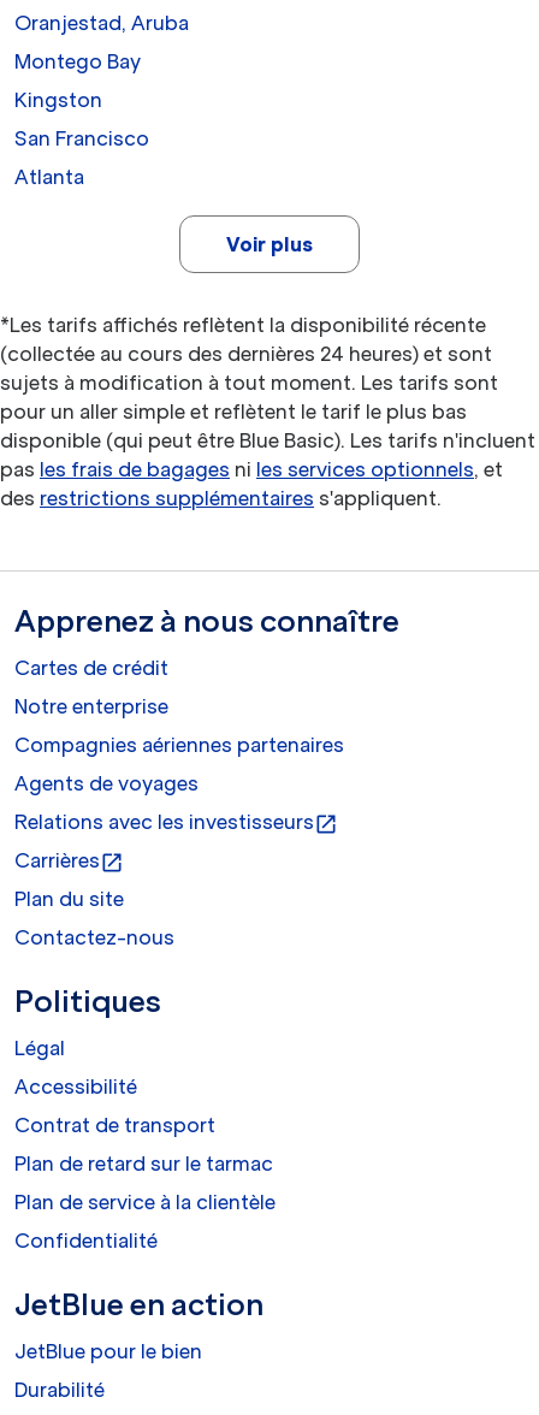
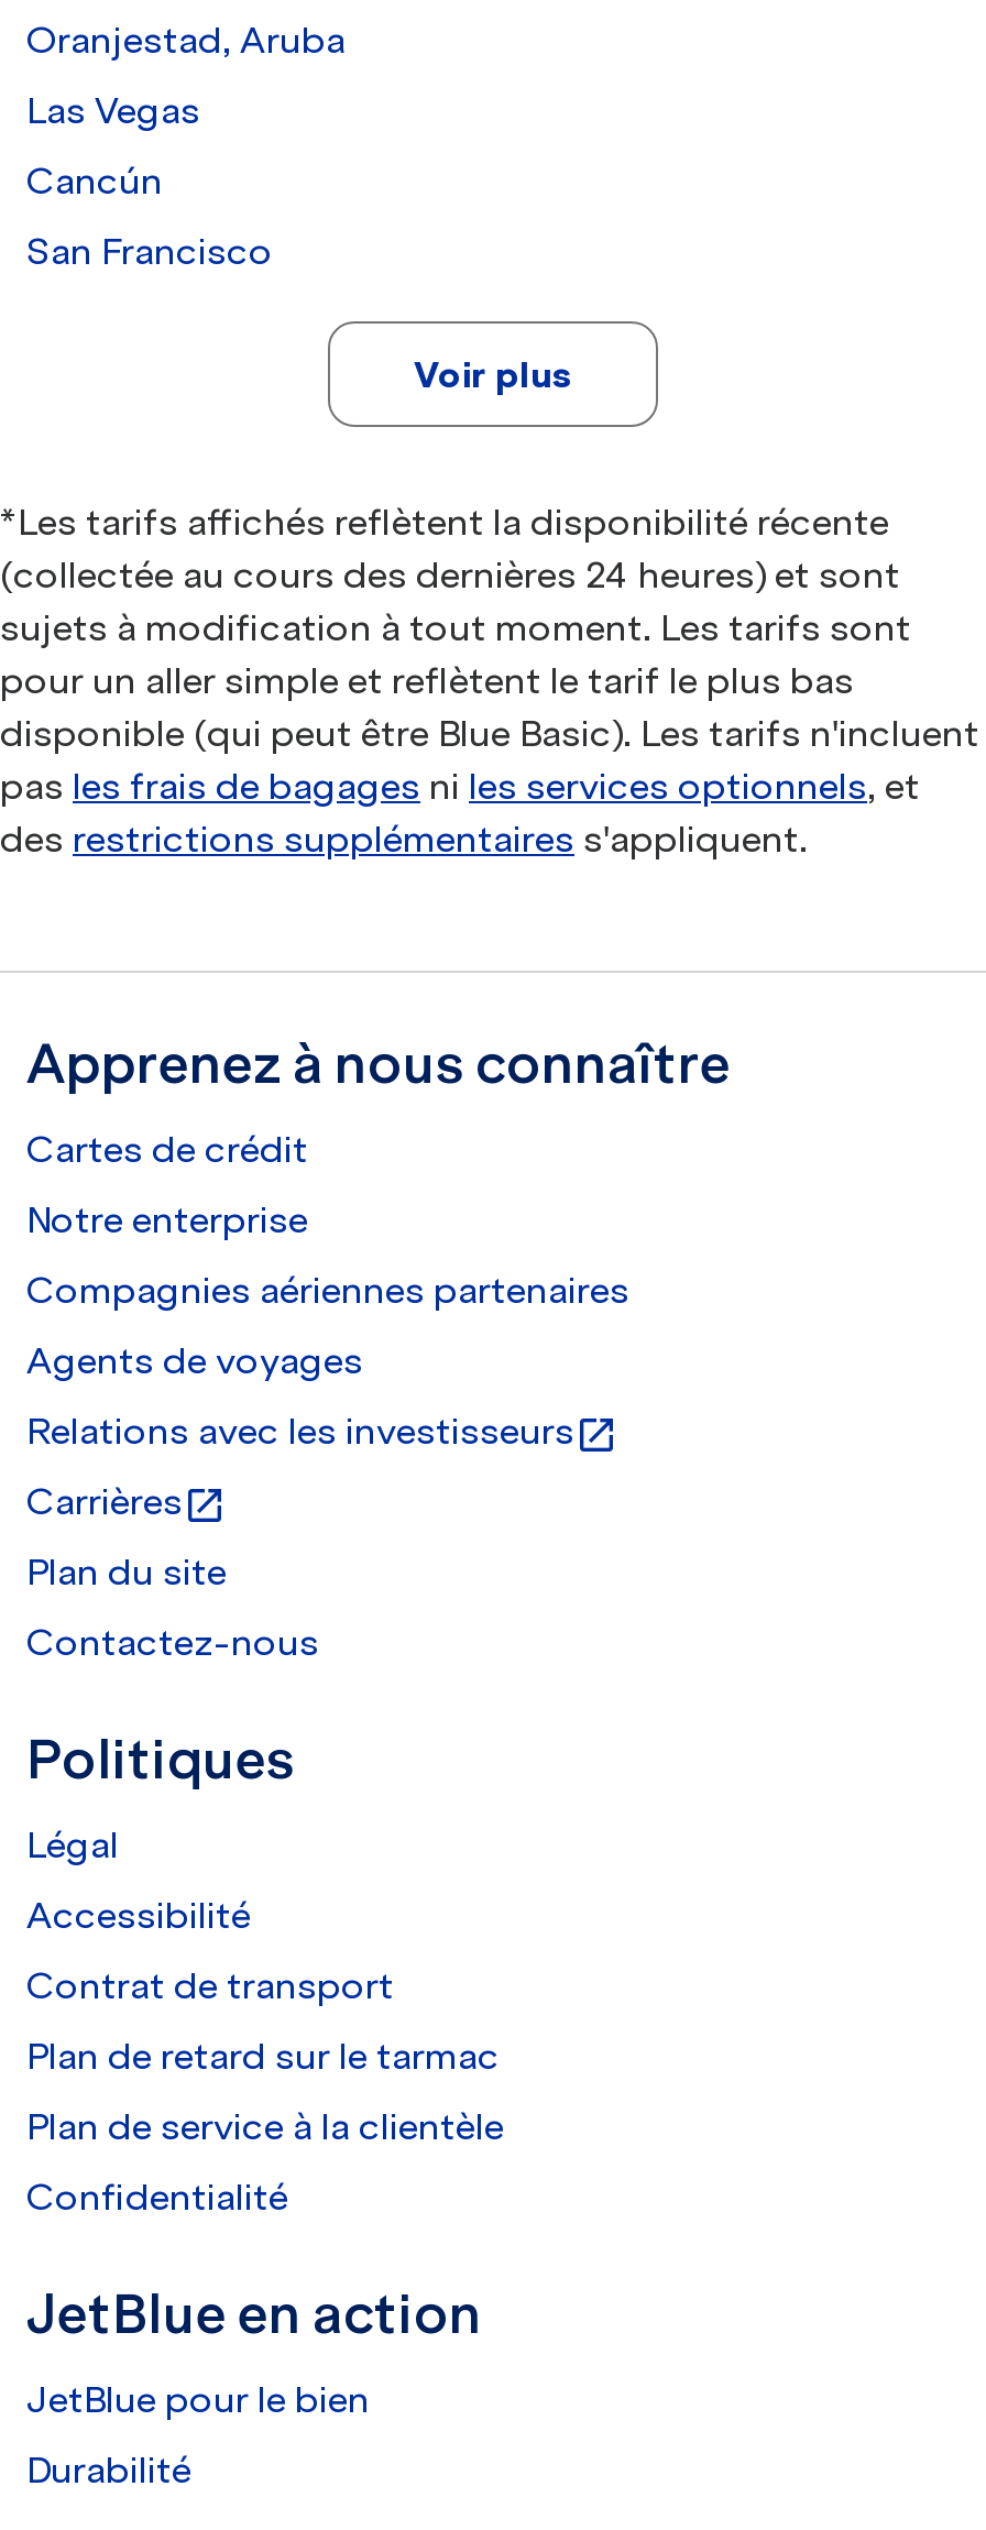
- Montego Bay
+ Las Vegas

- Kingston
+ Cancún

- Atlanta
